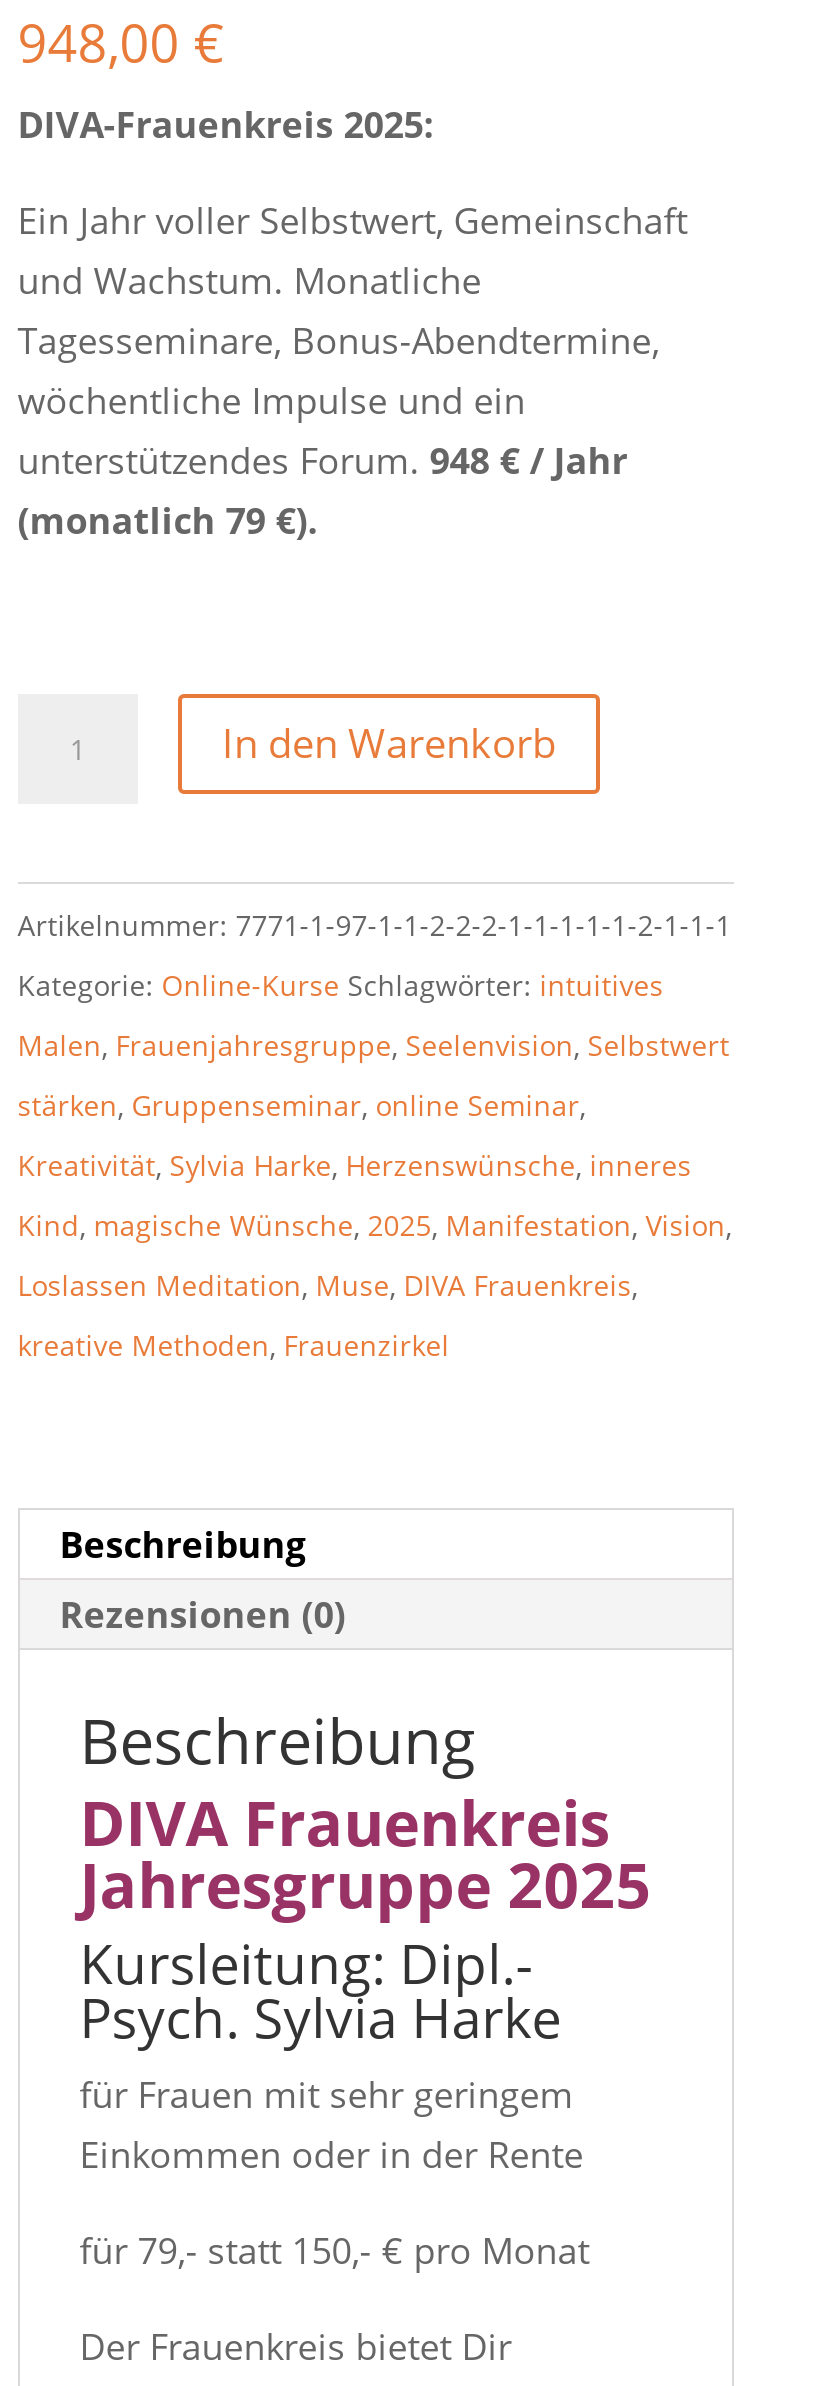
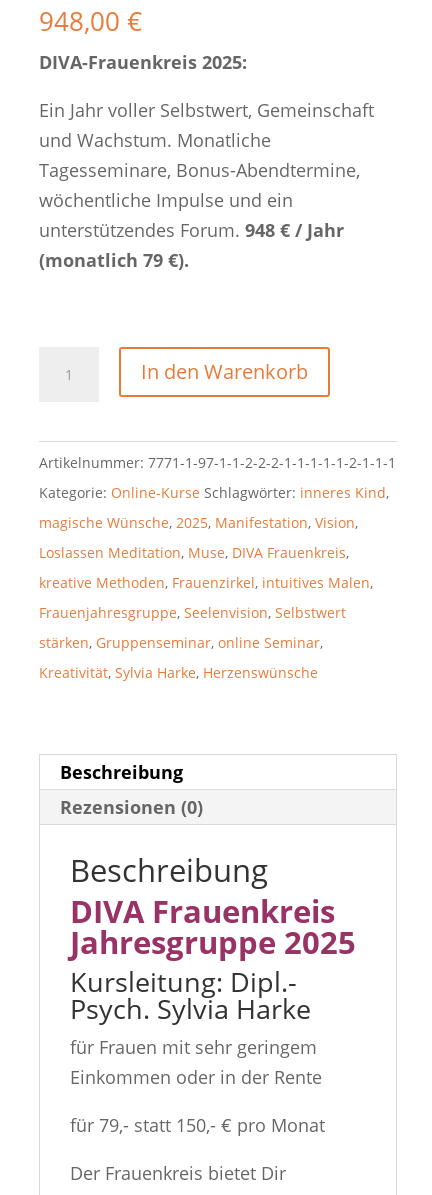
- Kategorie: Online-Kurse Schlagwörter: intuitives
- Malen, Frauenjahresgruppe, Seelenvision, Selbstwert
- Kreativität, Sylvia Harke, Herzenswünsche, inneres
- Kind, magische Wünsche, 2025, Manifestation, Vision,
+ Kategorie: Online-Kurse Schlagwörter: inneres Kind,
+ magische Wünsche, 2025, Manifestation, Vision,

moved down: stärken, Gruppenseminar, online Seminar,

moved up: Loslassen Meditation, Muse, DIVA Frauenkreis,

- kreative Methoden, Frauenzirkel
+ kreative Methoden, Frauenzirkel, intuitives Malen,
+ Frauenjahresgruppe, Seelenvision, Selbstwert
+ Kreativität, Sylvia Harke, Herzenswünsche
